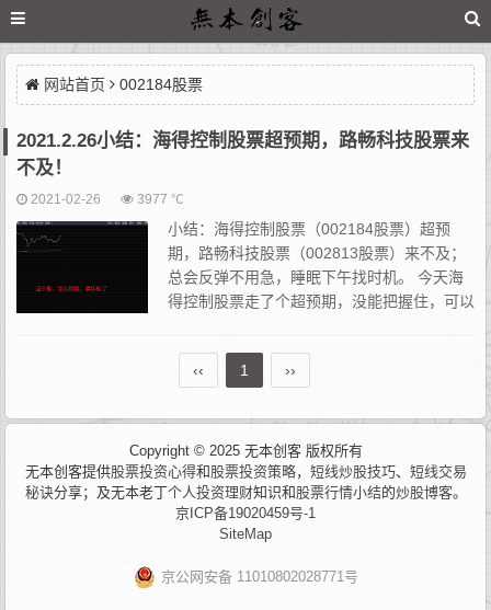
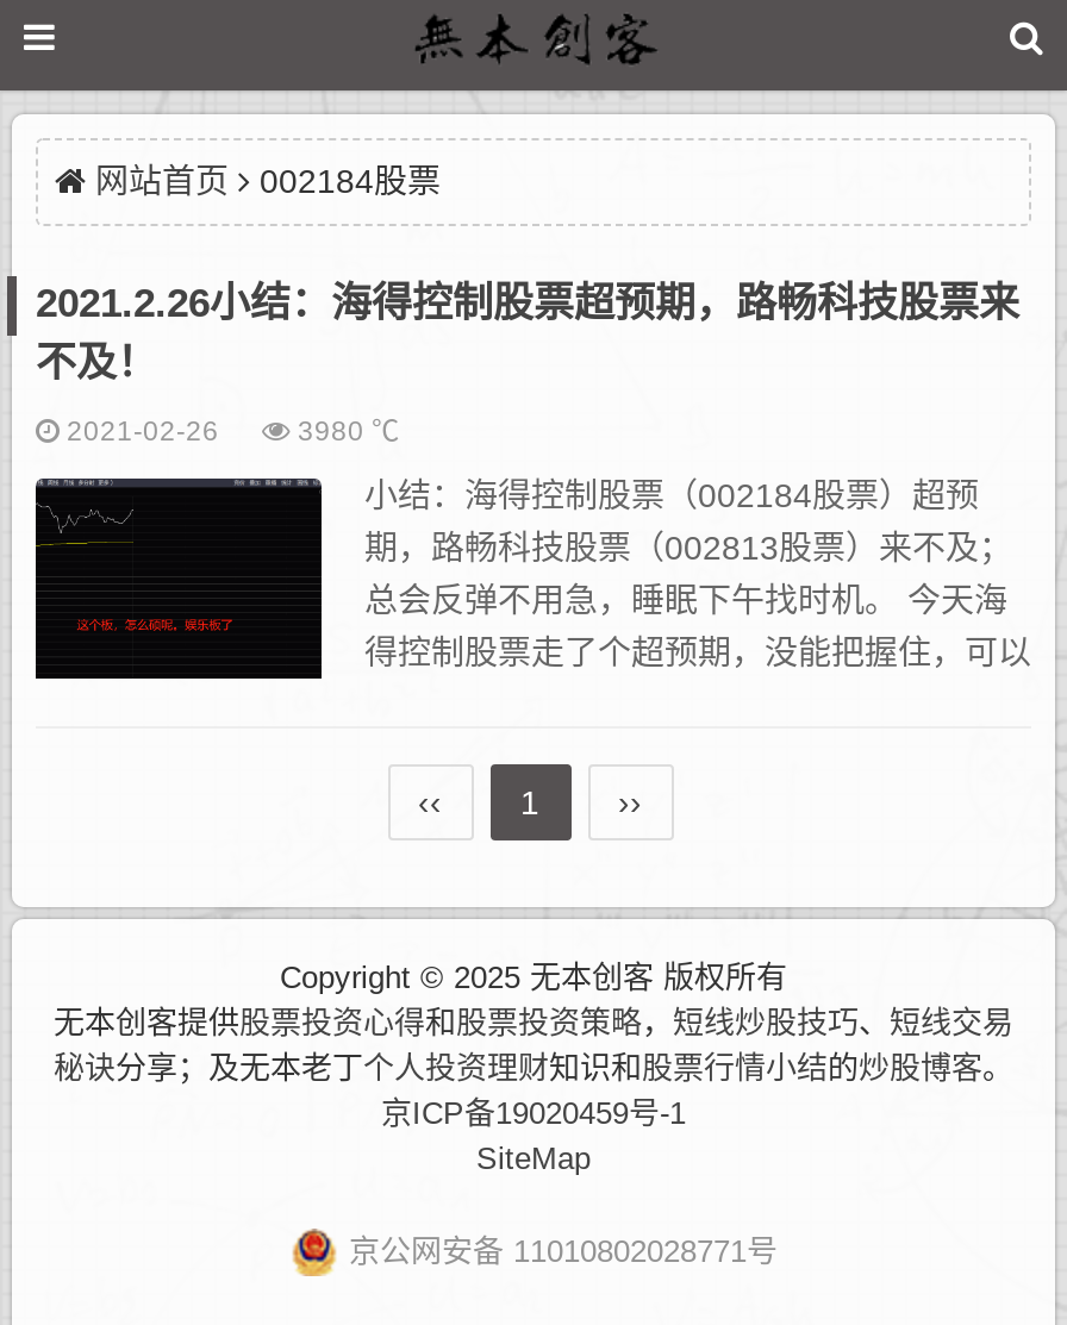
- 3977 ℃
+ 3980 ℃
